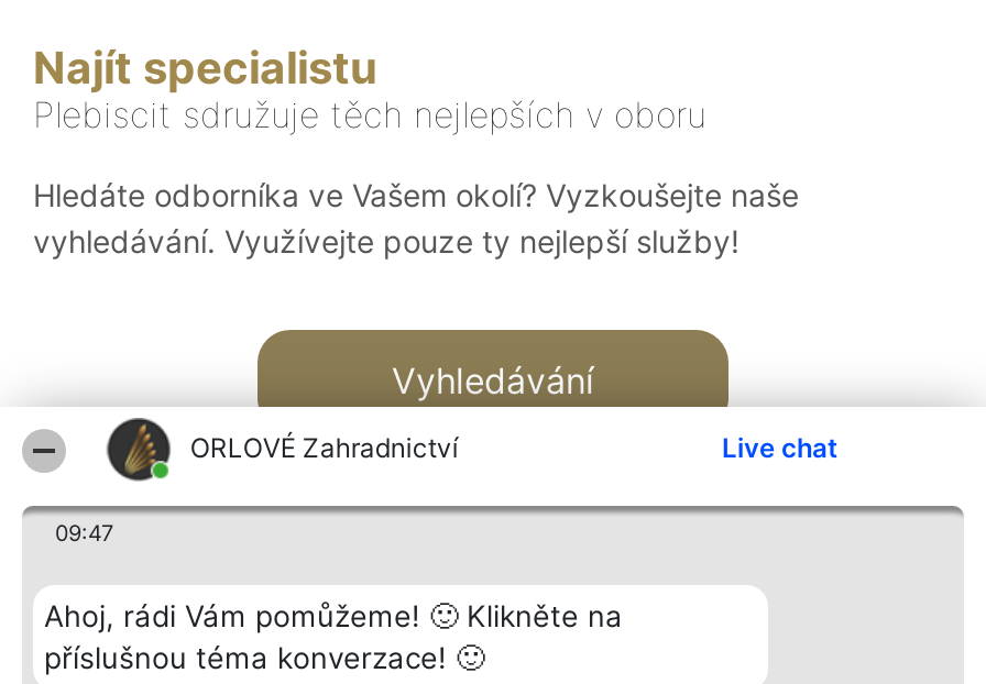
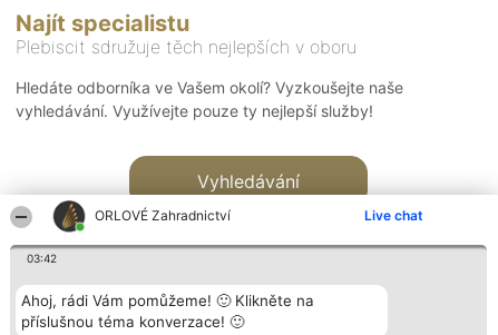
- 09:47
+ 03:42
